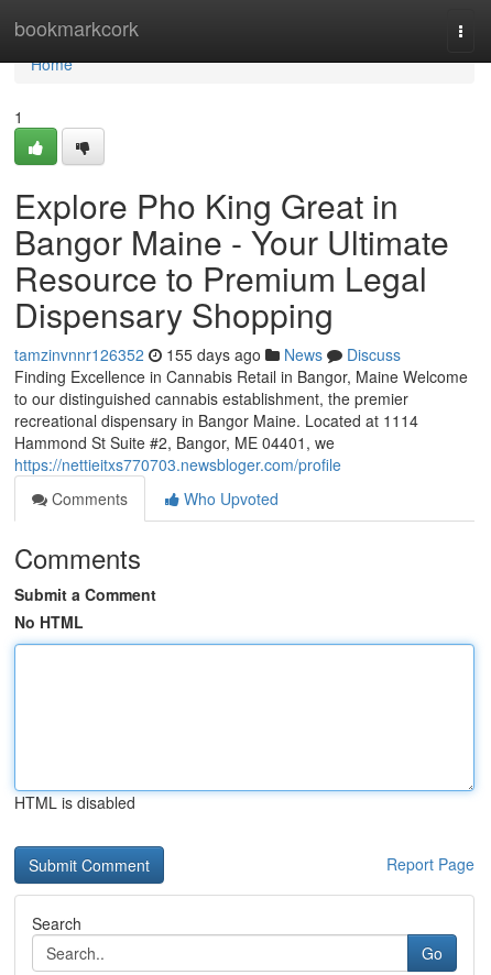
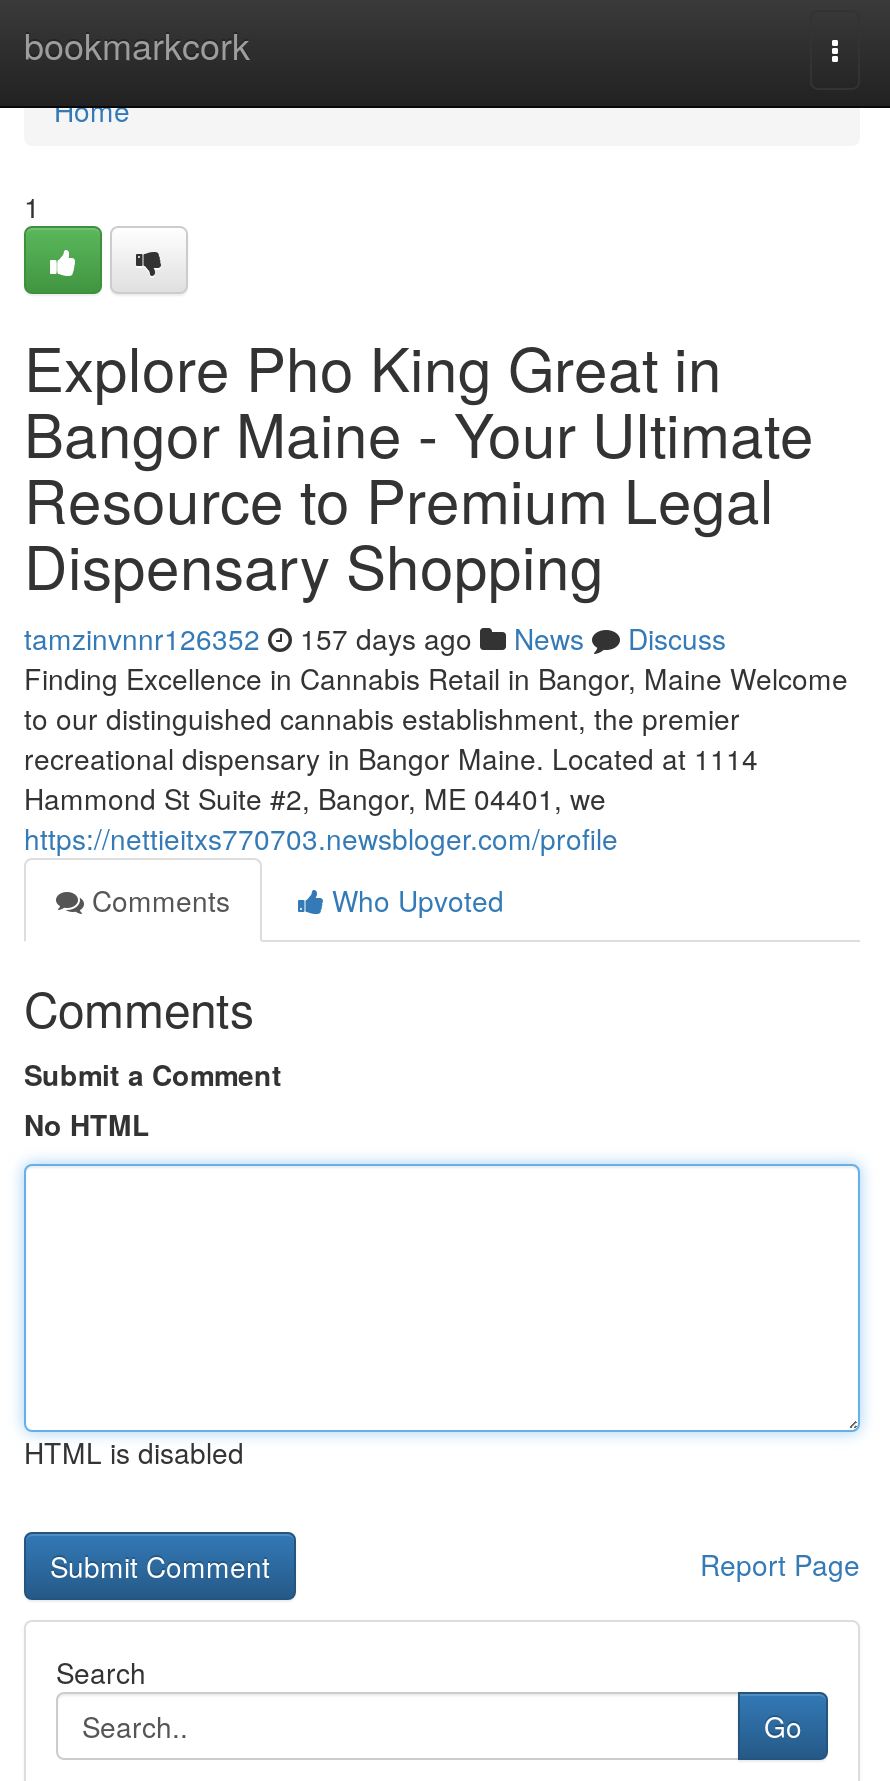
- tamzinvnnr126352 155 days ago News Discuss
+ tamzinvnnr126352 157 days ago News Discuss
